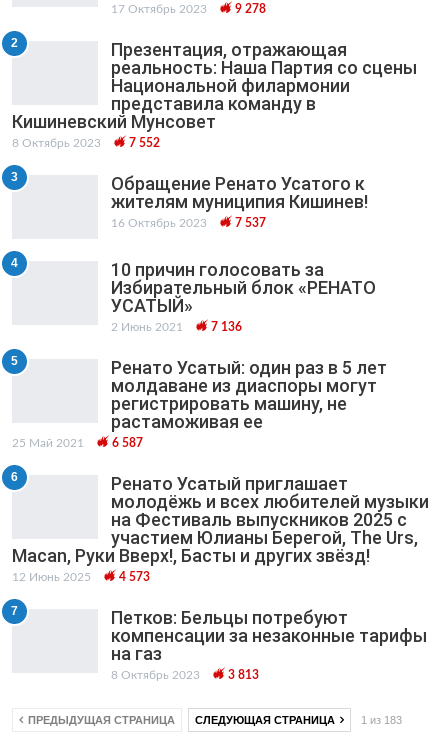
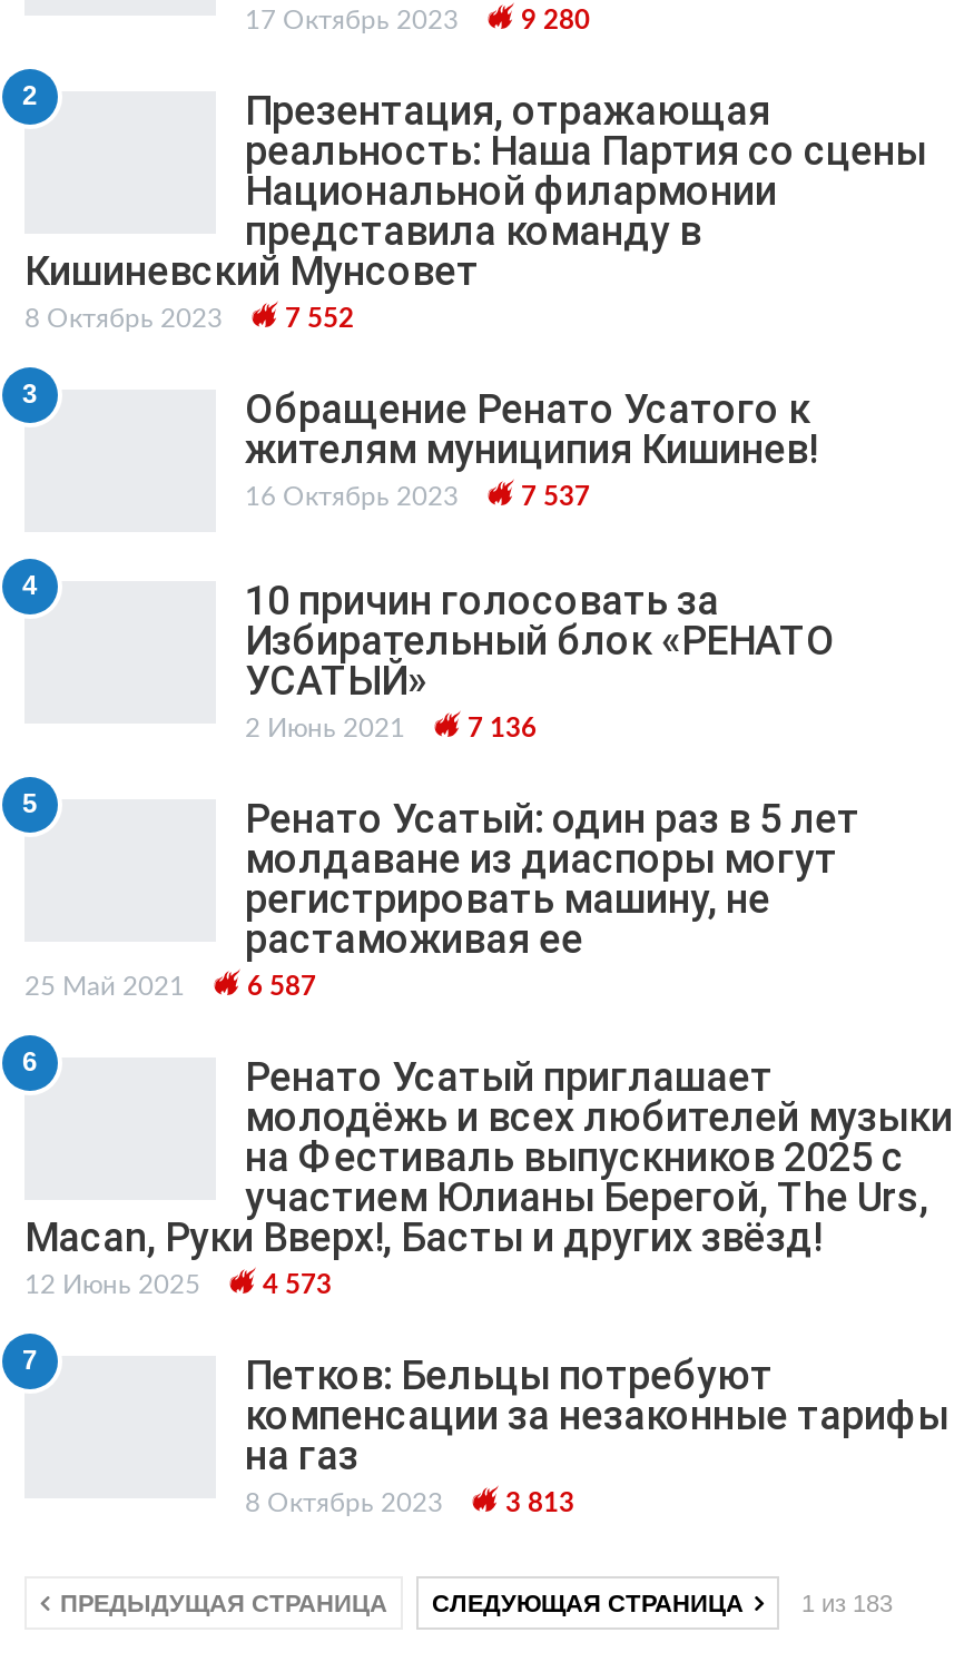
- 9 278
+ 9 280
